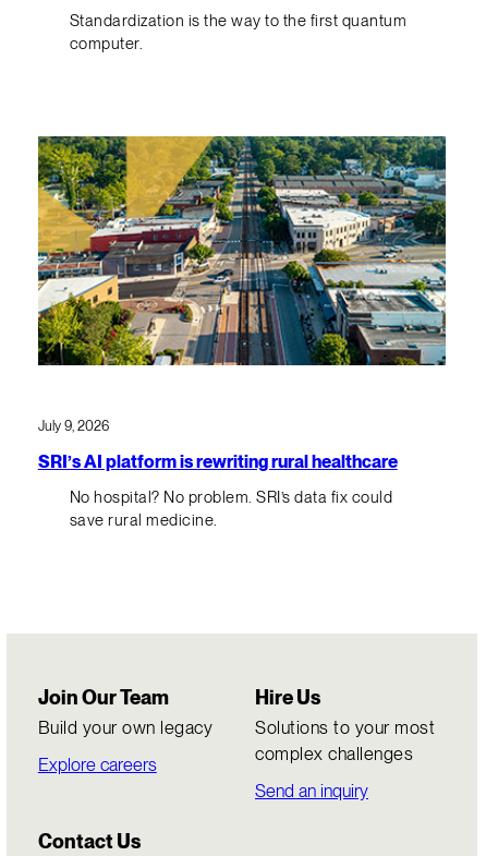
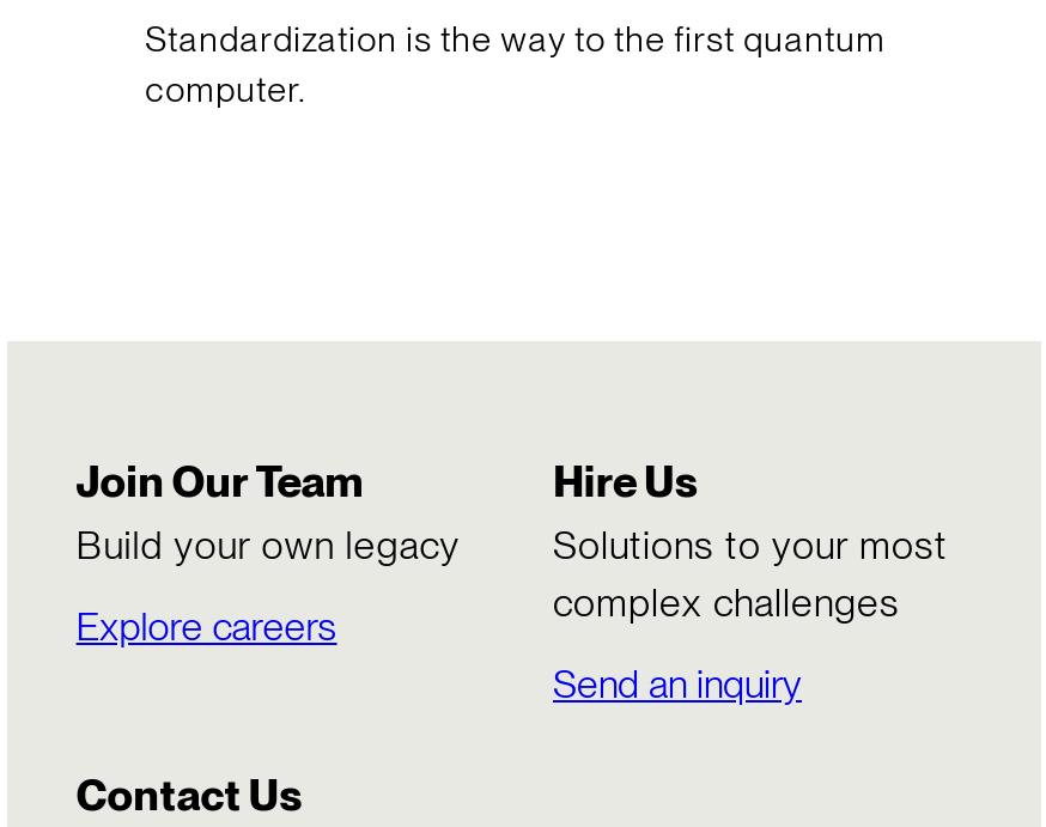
- [image]

- July 9, 2026
- SRI’s AI platform is rewriting rural healthcare
- No hospital? No problem. SRI’s data fix could
- save rural medicine.
